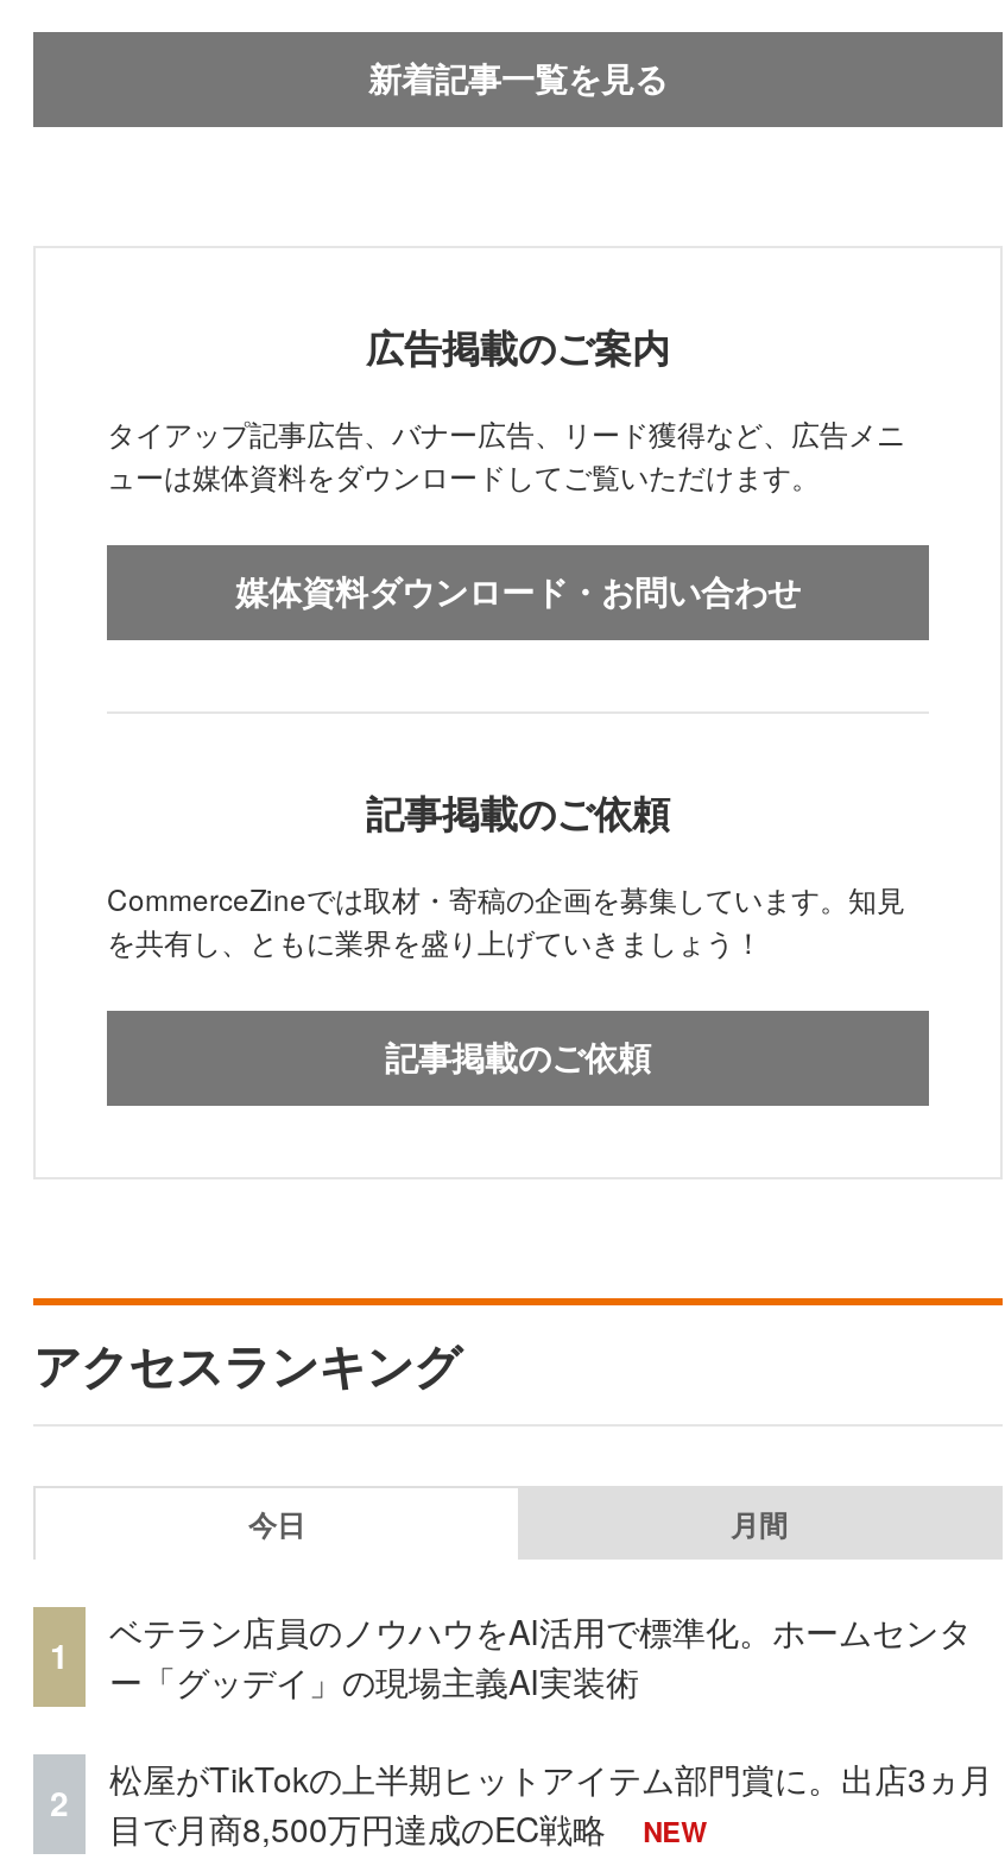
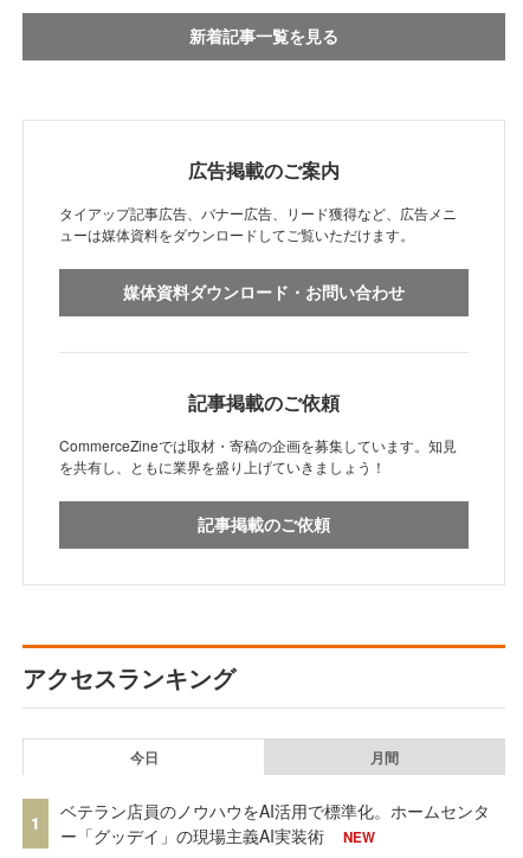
- 松屋がTikTokの上半期ヒットアイテム部門賞に。出店3ヵ月
- 目で月商8,500万円達成のEC戦略

- 2
